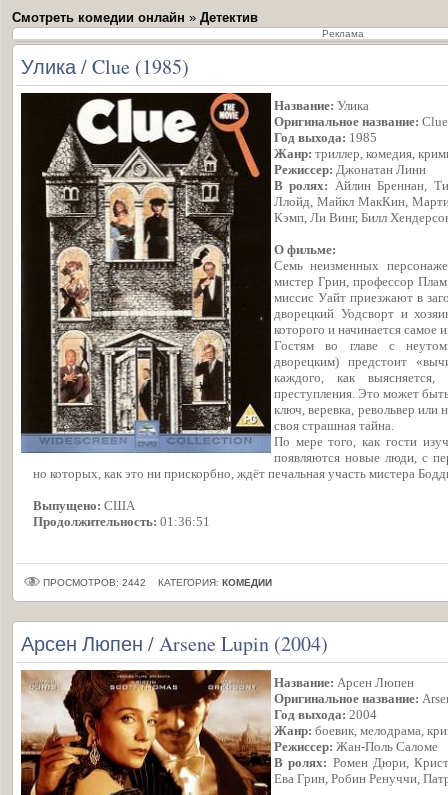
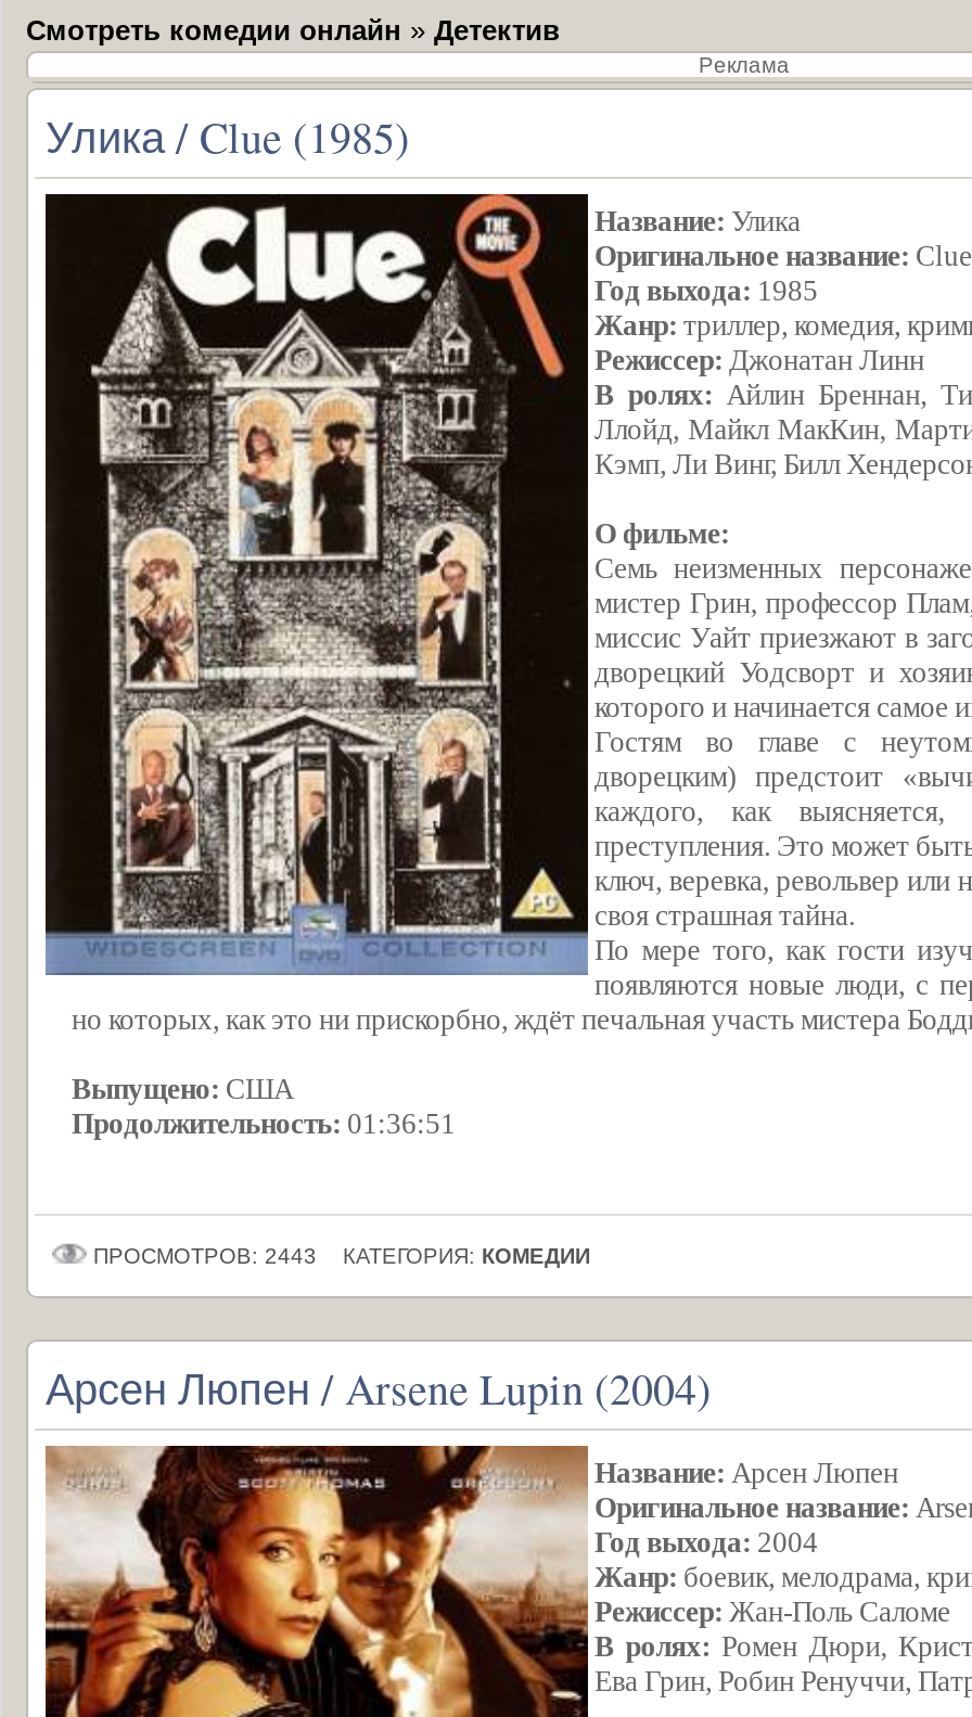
- ПРОСМОТРОВ: 2442 КАТЕГОРИЯ: КОМЕДИИ
+ ПРОСМОТРОВ: 2443 КАТЕГОРИЯ: КОМЕДИИ
